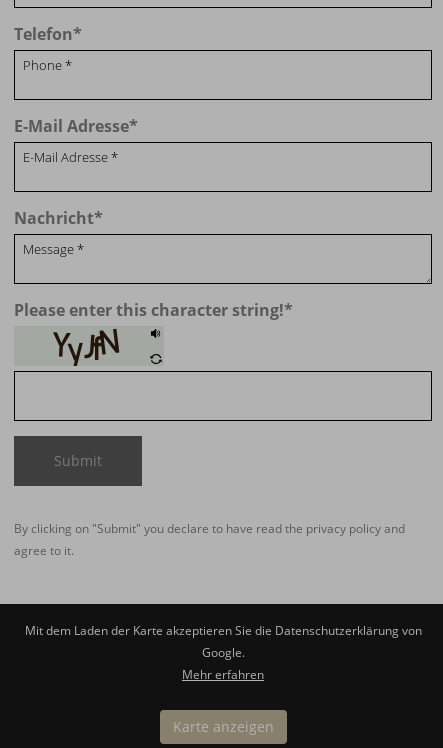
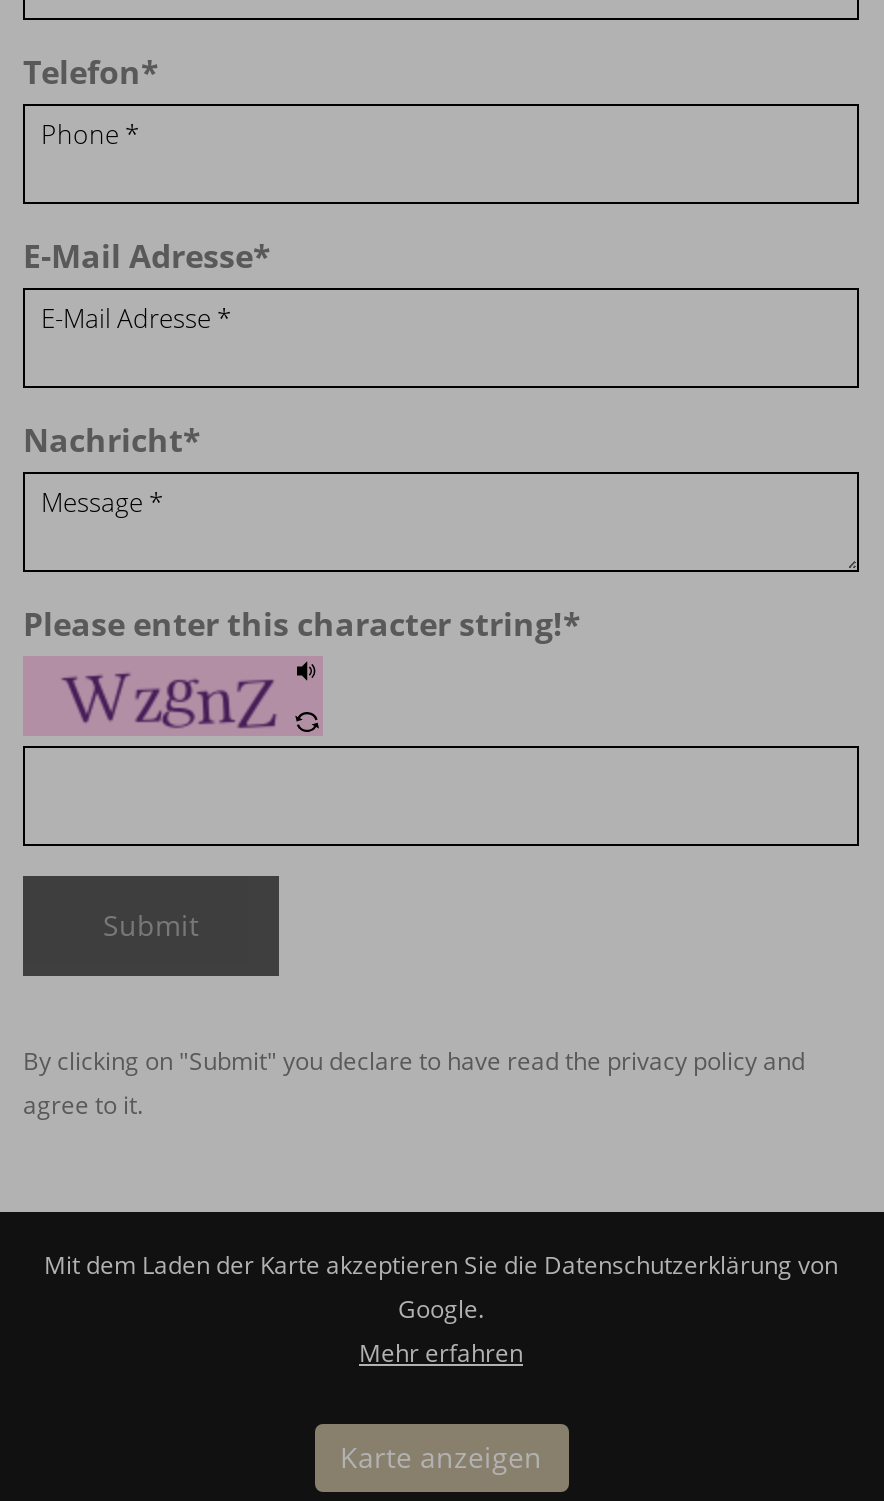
- [image]
+ [image]
